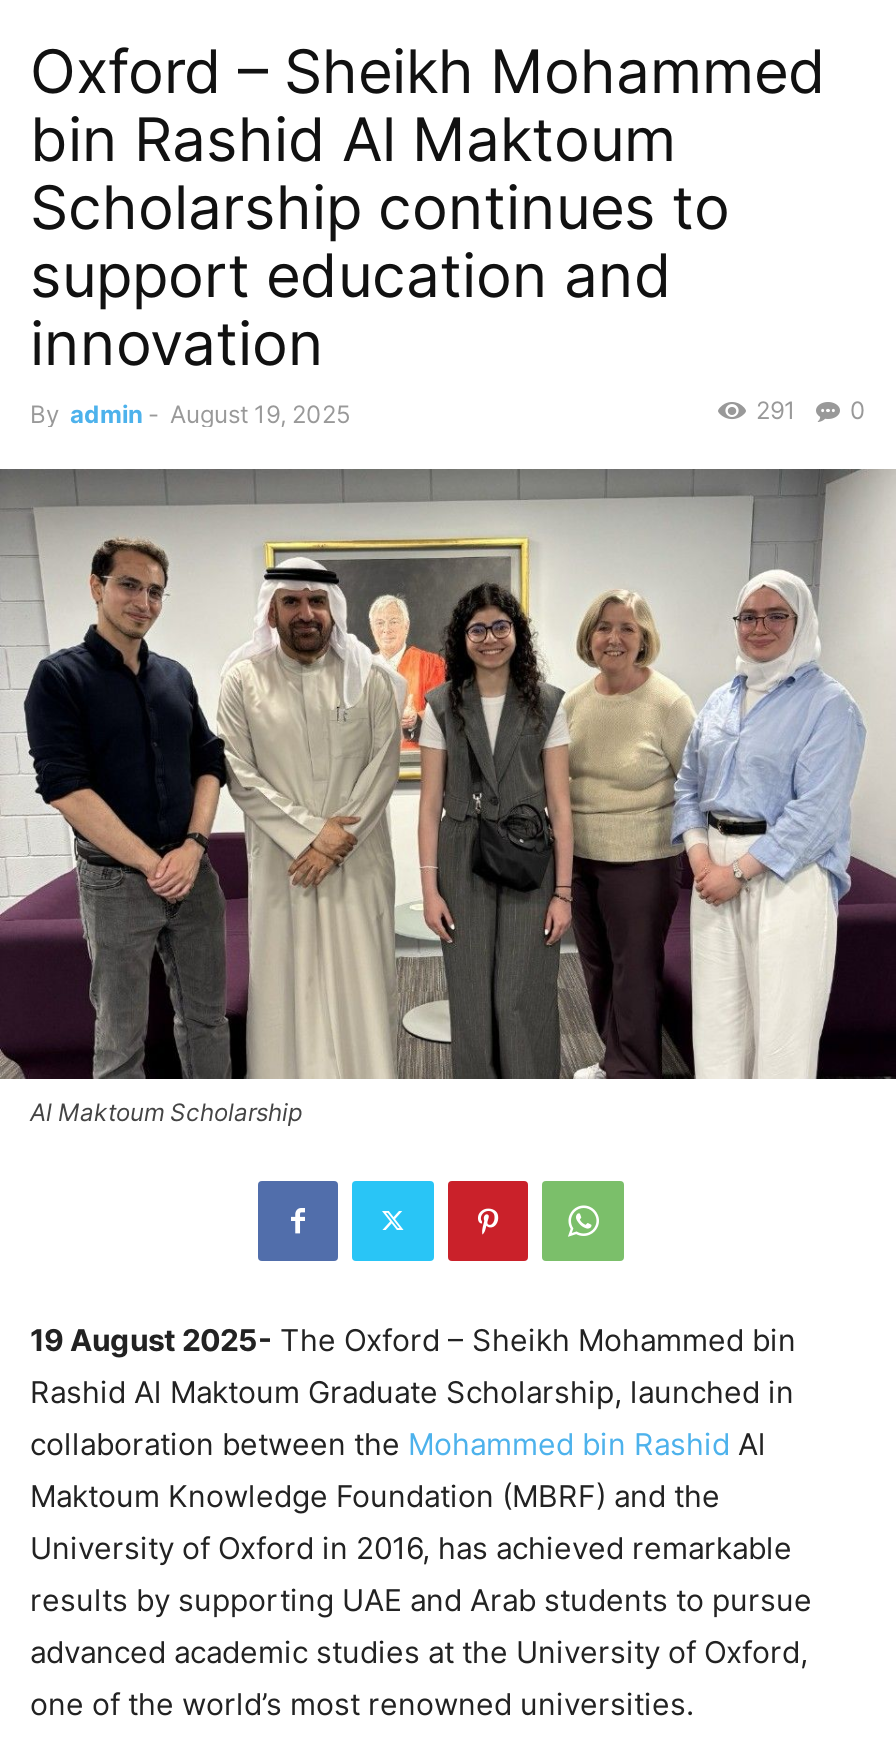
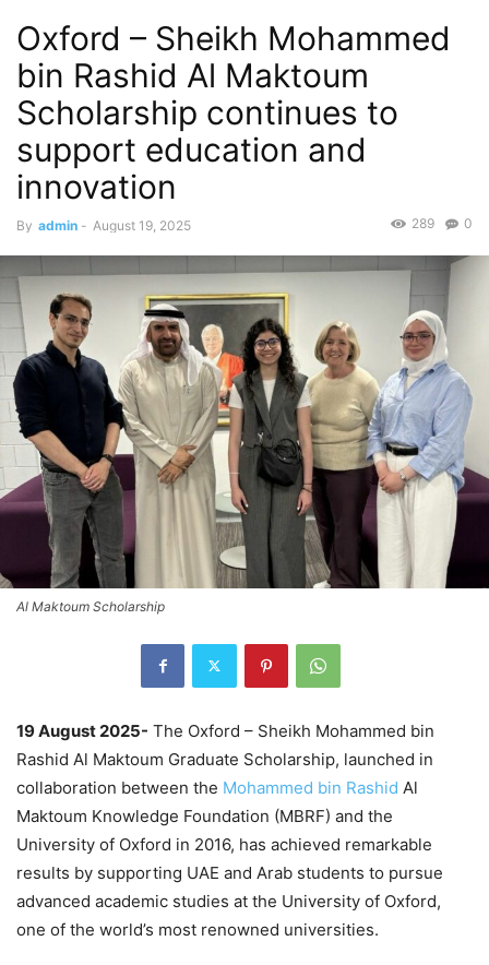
- 291 0
+ 289 0
